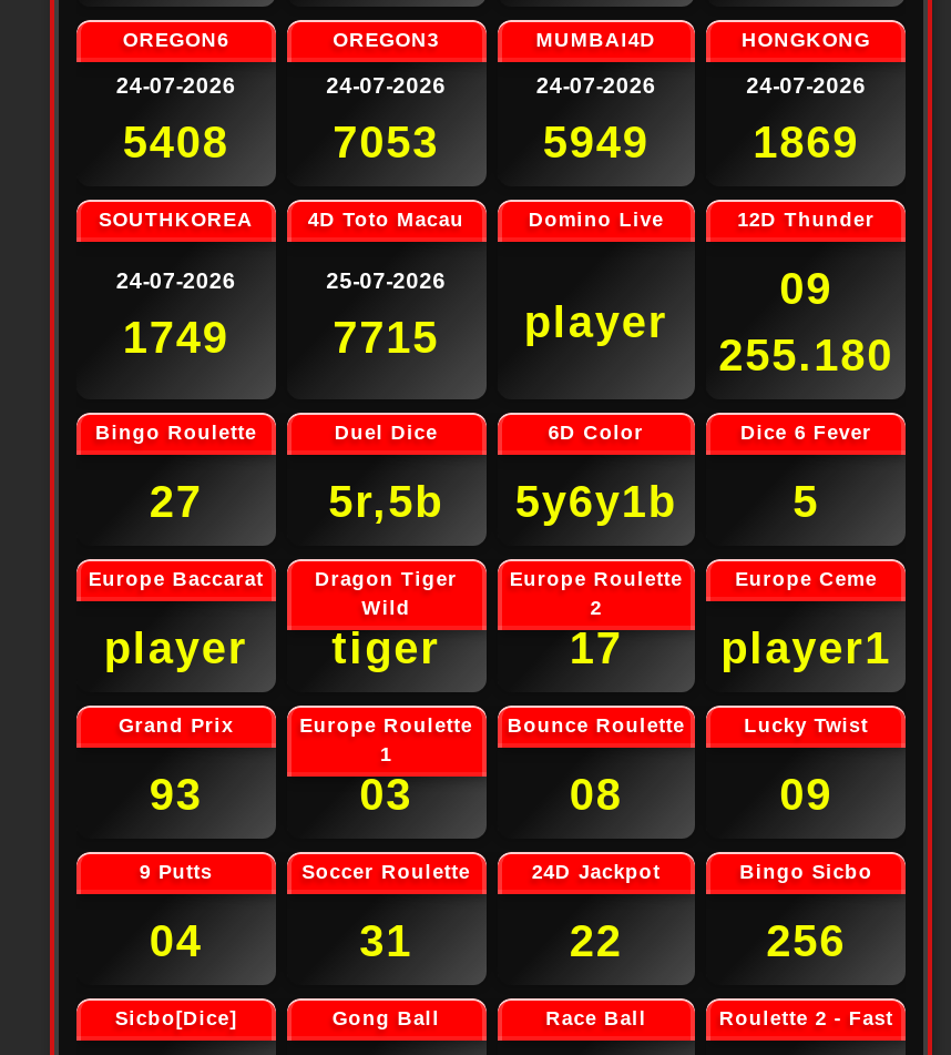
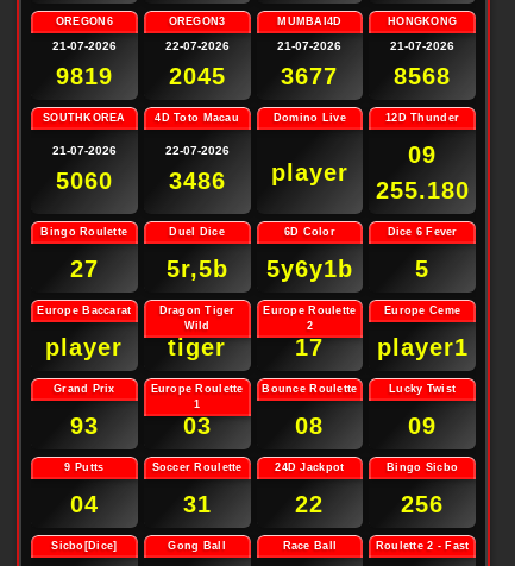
- 24-07-2026
+ 21-07-2026

- 24-07-2026
+ 22-07-2026

- 24-07-2026
+ 21-07-2026

- 24-07-2026
+ 21-07-2026

- 5408
+ 9819

- 7053
+ 2045

- 5949
+ 3677

- 1869
+ 8568

- 24-07-2026
+ 21-07-2026

- 25-07-2026
+ 22-07-2026

- 7715 player
+ 3486 player

- 1749
+ 5060
